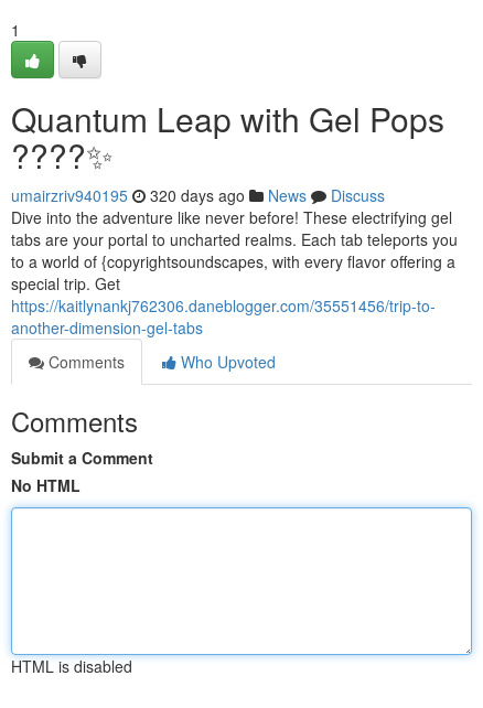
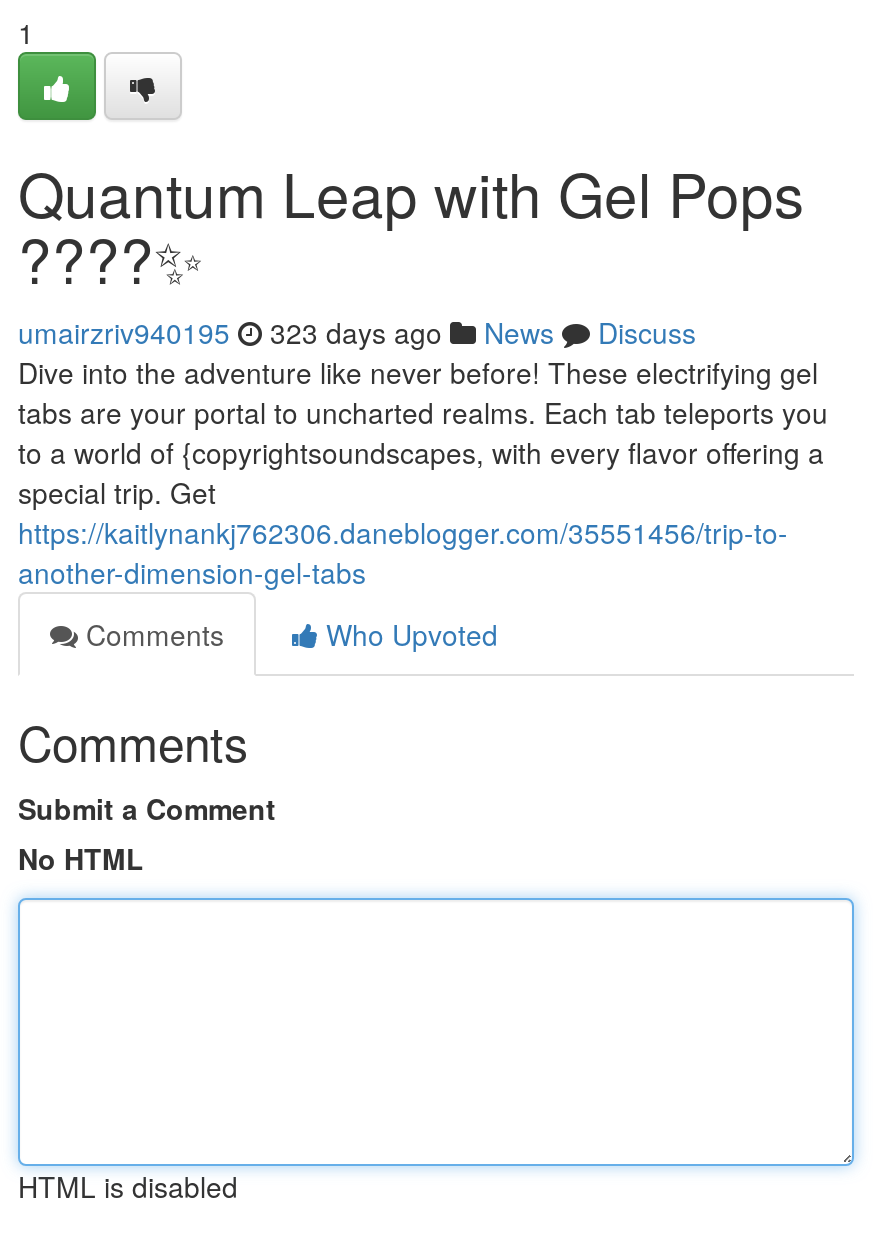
- umairzriv940195 320 days ago News Discuss
+ umairzriv940195 323 days ago News Discuss
